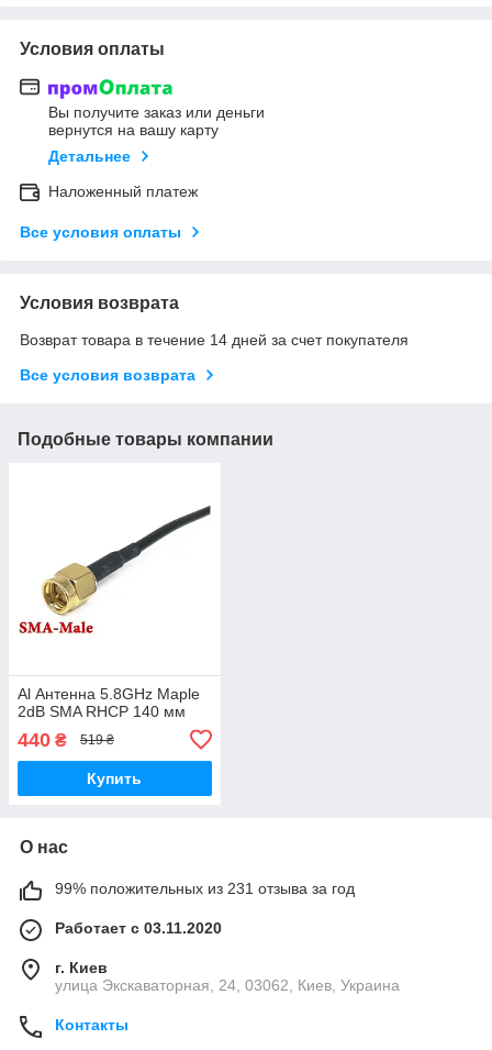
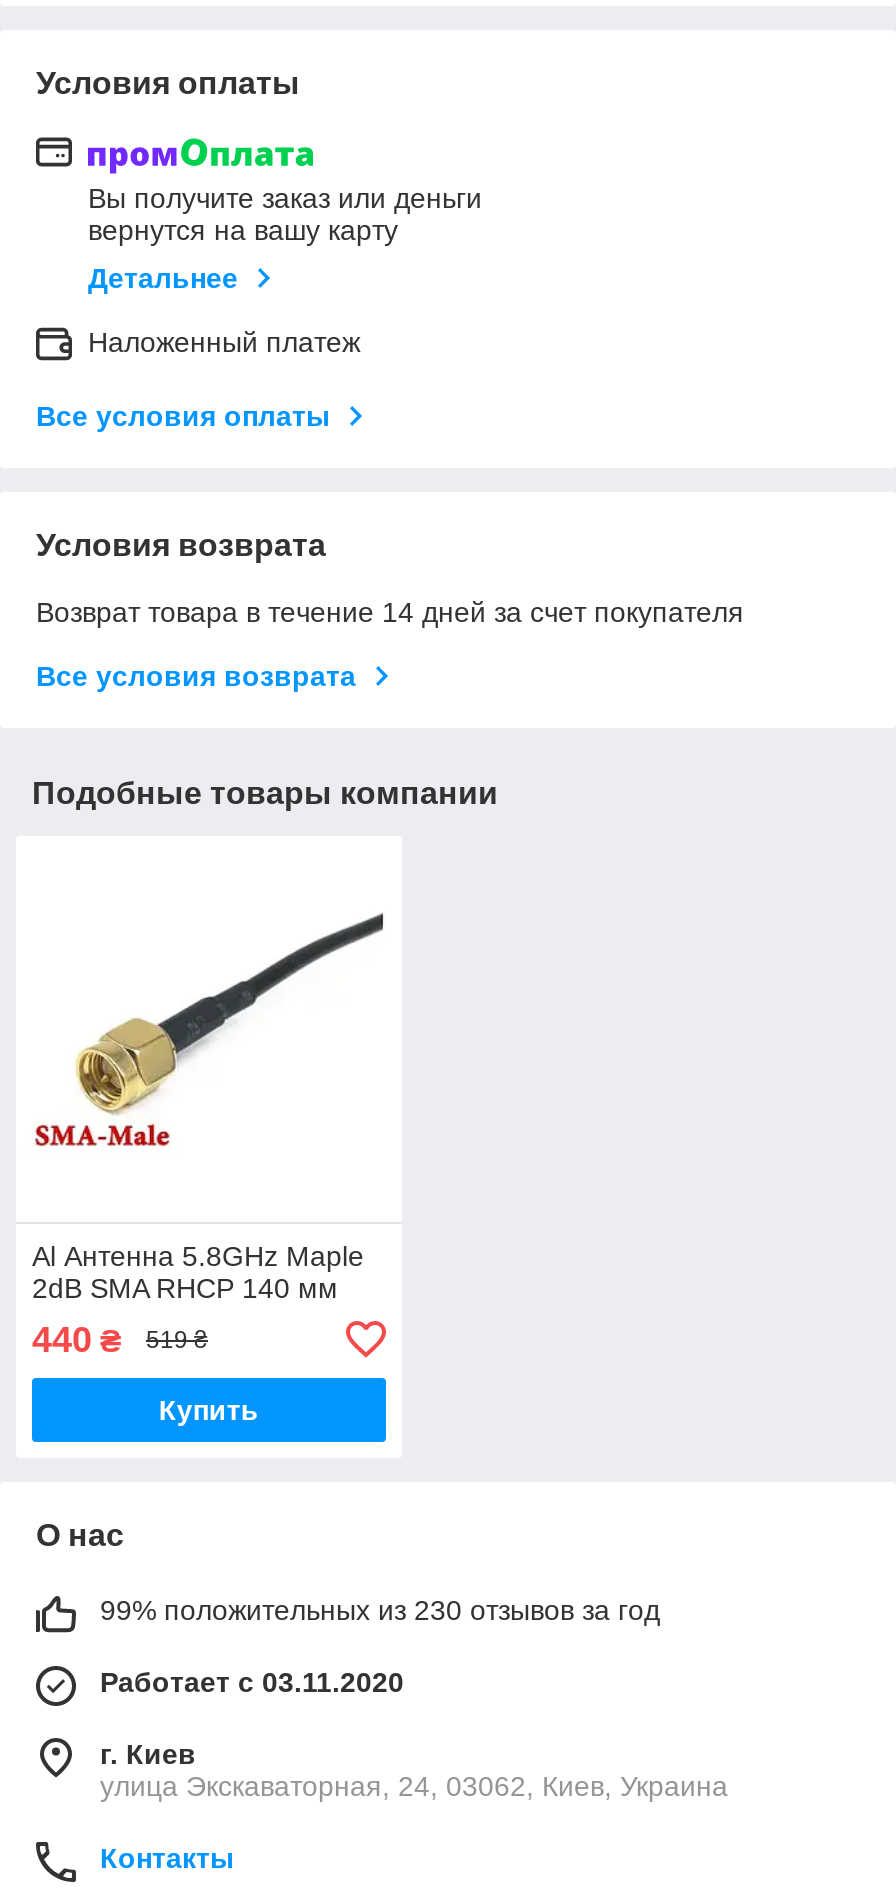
- 99% положительных из 231 отзыва за год
+ 99% положительных из 230 отзывов за год
